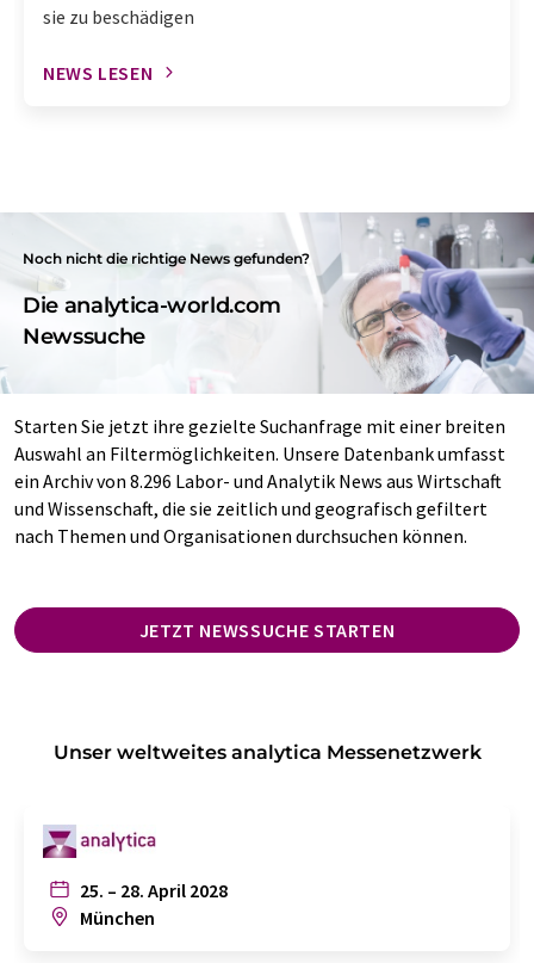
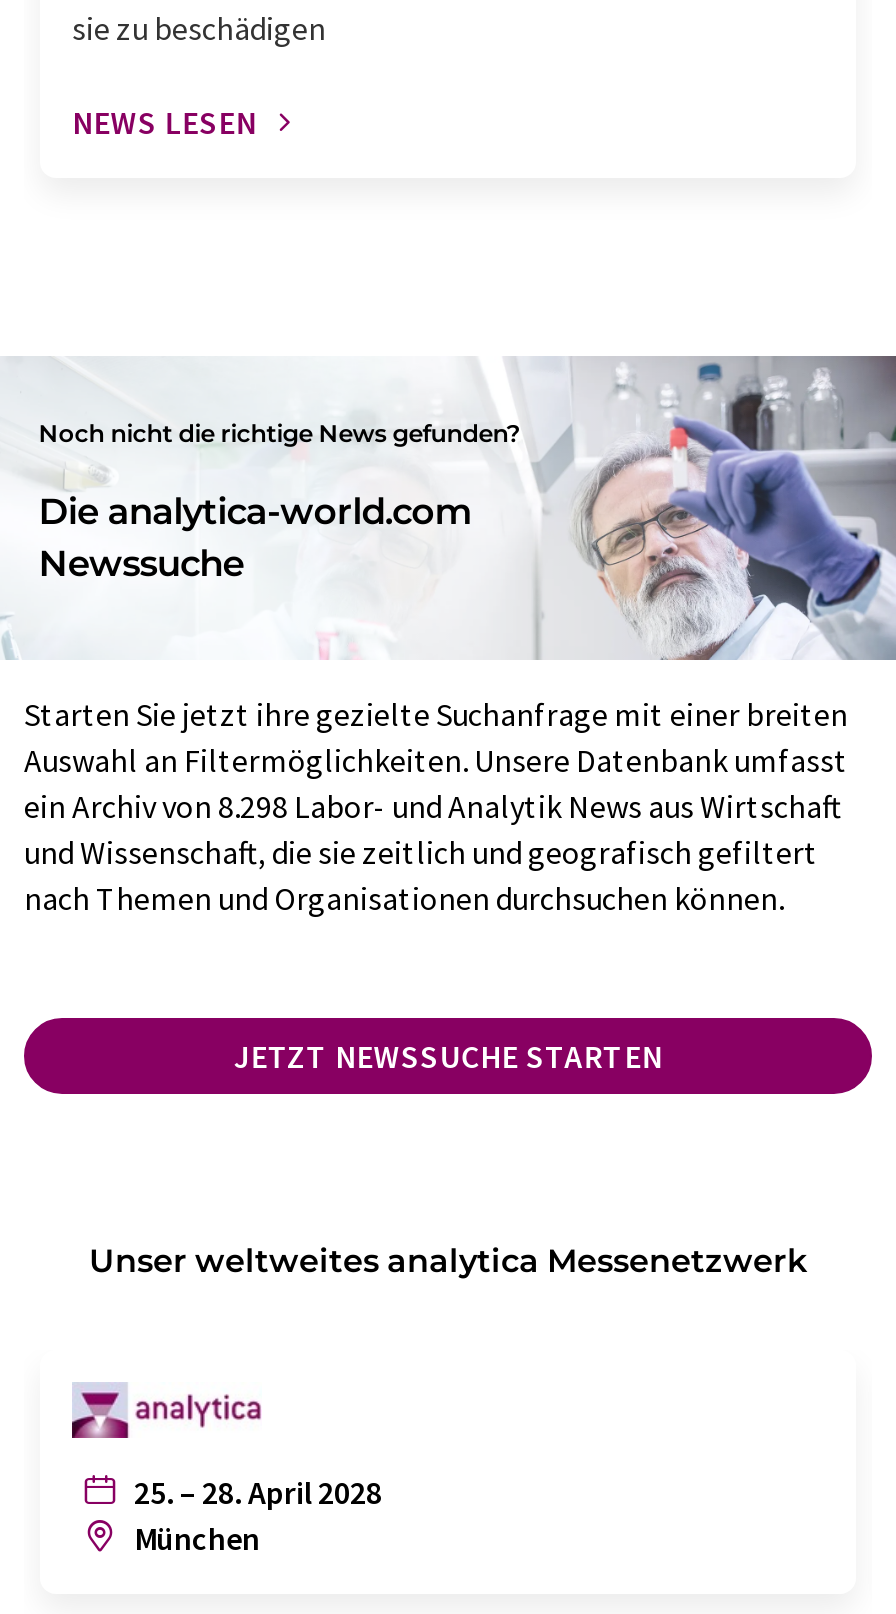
- ein Archiv von 8.296 Labor- und Analytik News aus Wirtschaft
+ ein Archiv von 8.298 Labor- und Analytik News aus Wirtschaft
